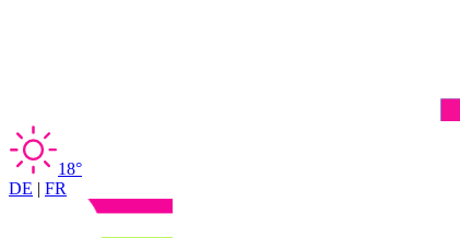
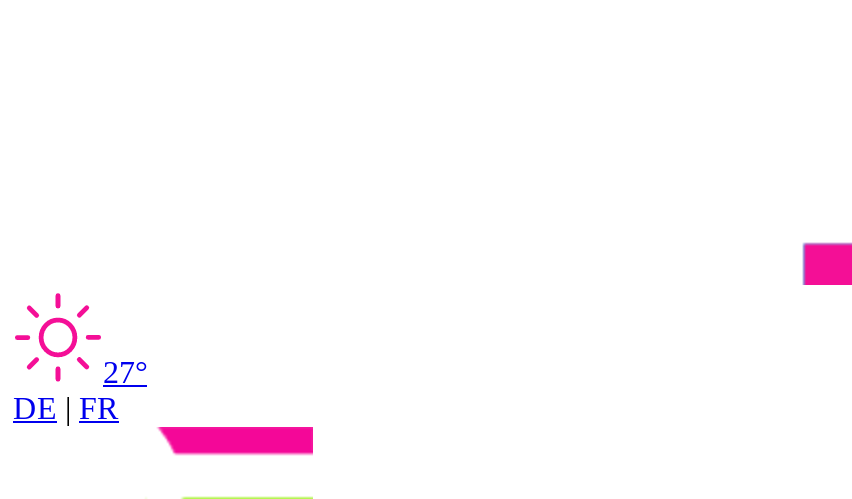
- 18°
+ 27°
